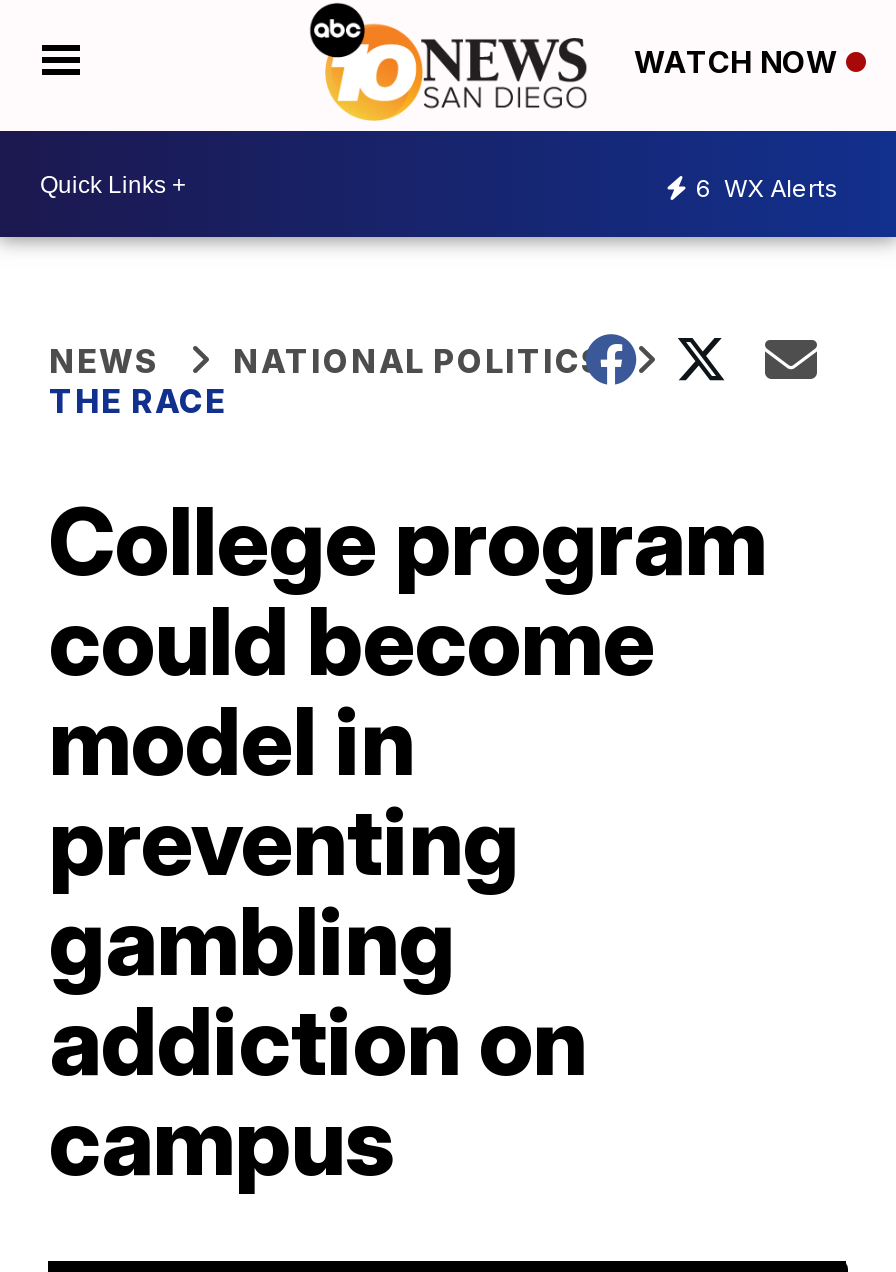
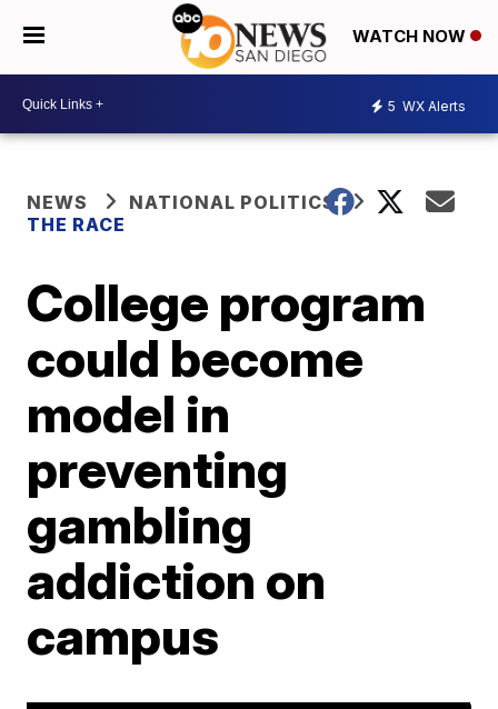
- 6 WX Alerts
+ 5 WX Alerts
